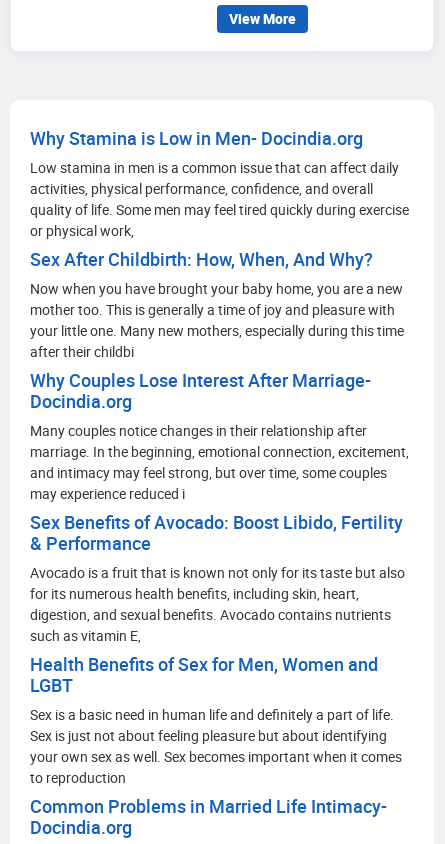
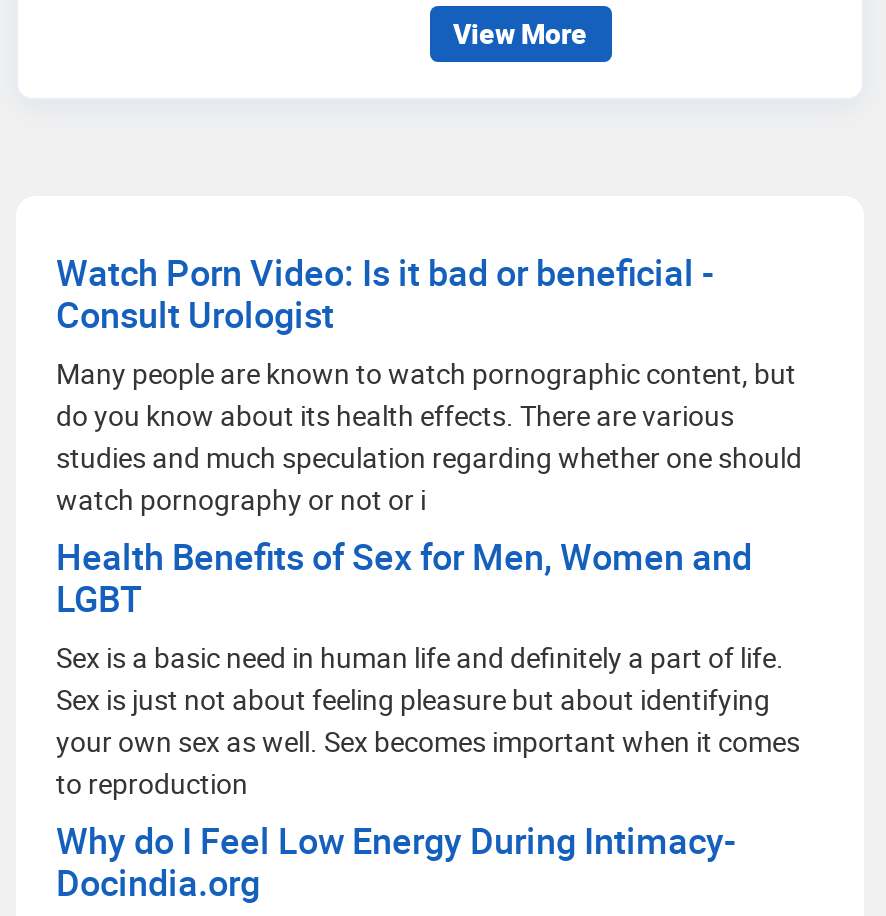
- Why Stamina is Low in Men- Docindia.org
- Low stamina in men is a common issue that can affect daily
- activities, physical performance, confidence, and overall
- quality of life. Some men may feel tired quickly during exercise
- or physical work,
- Sex After Childbirth: How, When, And Why?
- Now when you have brought your baby home, you are a new
- mother too. This is generally a time of joy and pleasure with
- your little one. Many new mothers, especially during this time
- after their childbi
- Why Couples Lose Interest After Marriage-
- Docindia.org
- Many couples notice changes in their relationship after
- marriage. In the beginning, emotional connection, excitement,
- and intimacy may feel strong, but over time, some couples
- may experience reduced i
- Sex Benefits of Avocado: Boost Libido, Fertility
- & Performance
- Avocado is a fruit that is known not only for its taste but also
- for its numerous health benefits, including skin, heart,
- digestion, and sexual benefits. Avocado contains nutrients
- such as vitamin E,
+ Watch Porn Video: Is it bad or beneficial -
+ Consult Urologist
+ Many people are known to watch pornographic content, but
+ do you know about its health effects. There are various
+ studies and much speculation regarding whether one should
+ watch pornography or not or i

- Common Problems in Married Life Intimacy-
+ Why do I Feel Low Energy During Intimacy-
